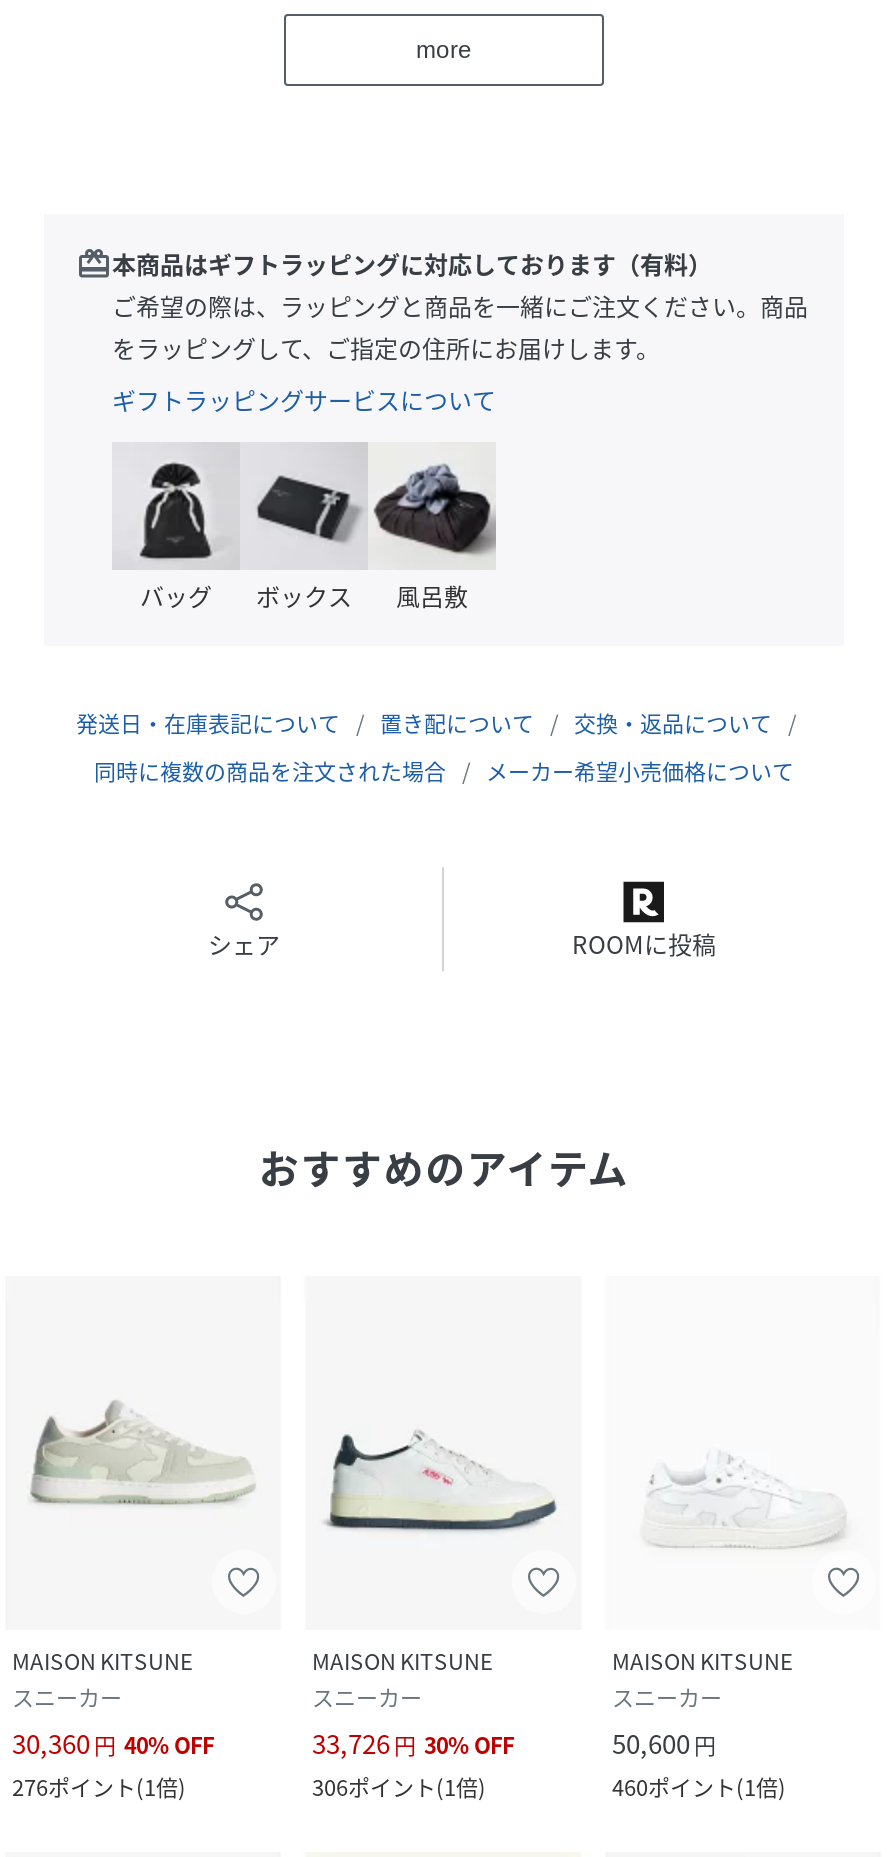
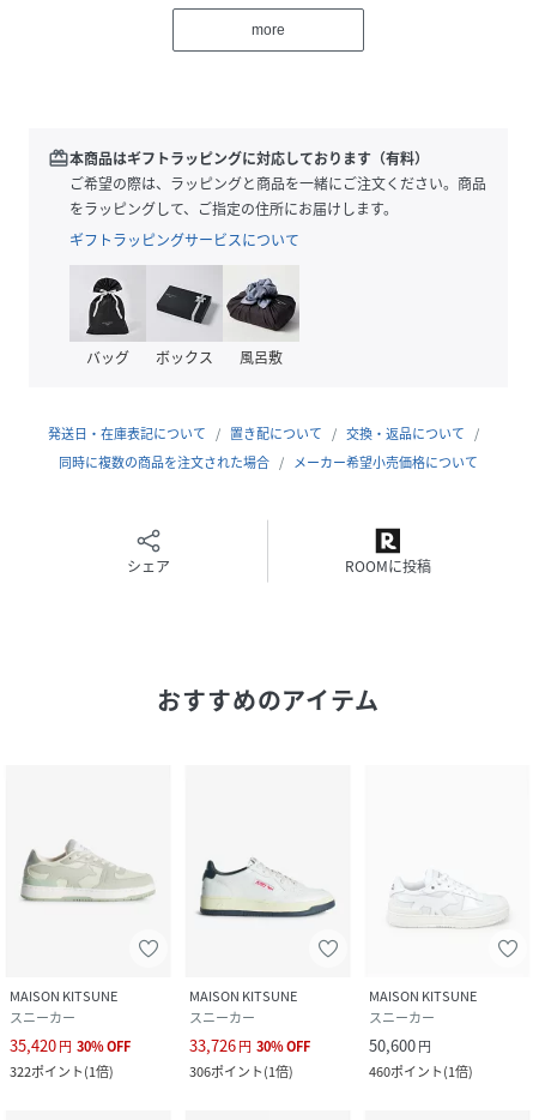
- 30,360 円 40% OFF
+ 35,420 円 30% OFF

- 276ポイント(1倍)
+ 322ポイント(1倍)
